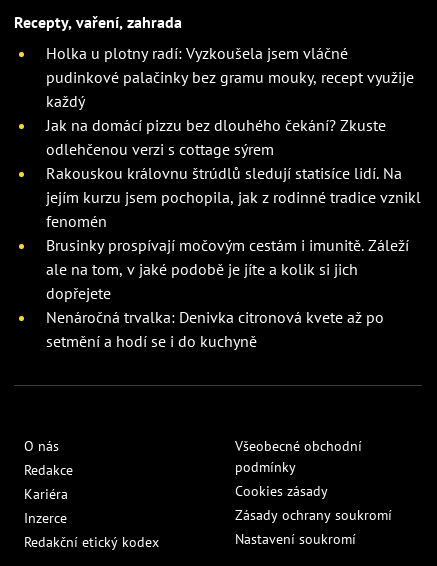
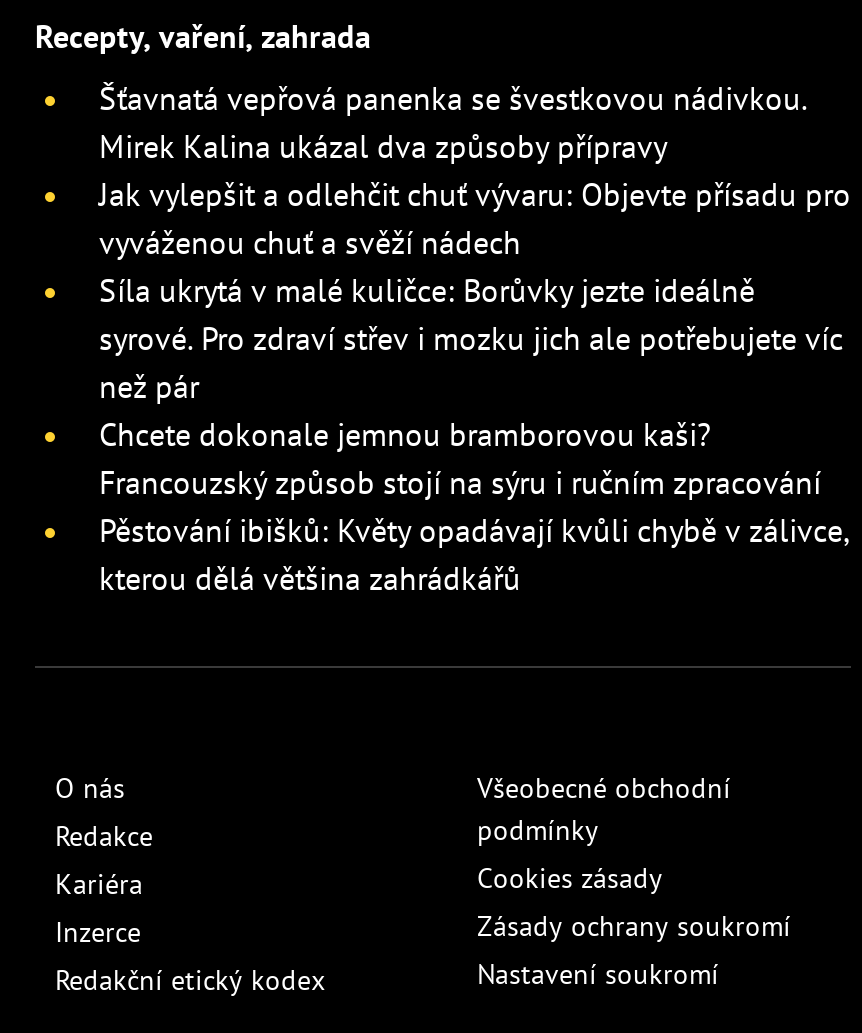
- Holka u plotny radí: Vyzkoušela jsem vláčné
- pudinkové palačinky bez gramu mouky, recept využije
- každý
- Jak na domácí pizzu bez dlouhého čekání? Zkuste
- odlehčenou verzi s cottage sýrem
- Rakouskou královnu štrúdlů sledují statisíce lidí. Na
- jejím kurzu jsem pochopila, jak z rodinné tradice vznikl
- fenomén
- Brusinky prospívají močovým cestám i imunitě. Záleží
- ale na tom, v jaké podobě je jíte a kolik si jich
- dopřejete
- Nenáročná trvalka: Denivka citronová kvete až po
- setmění a hodí se i do kuchyně
+ Šťavnatá vepřová panenka se švestkovou nádivkou.
+ Mirek Kalina ukázal dva způsoby přípravy
+ Jak vylepšit a odlehčit chuť vývaru: Objevte přísadu pro
+ vyváženou chuť a svěží nádech
+ Síla ukrytá v malé kuličce: Borůvky jezte ideálně
+ syrové. Pro zdraví střev i mozku jich ale potřebujete víc
+ než pár
+ Chcete dokonale jemnou bramborovou kaši?
+ Francouzský způsob stojí na sýru i ručním zpracování
+ Pěstování ibišků: Květy opadávají kvůli chybě v zálivce,
+ kterou dělá většina zahrádkářů
